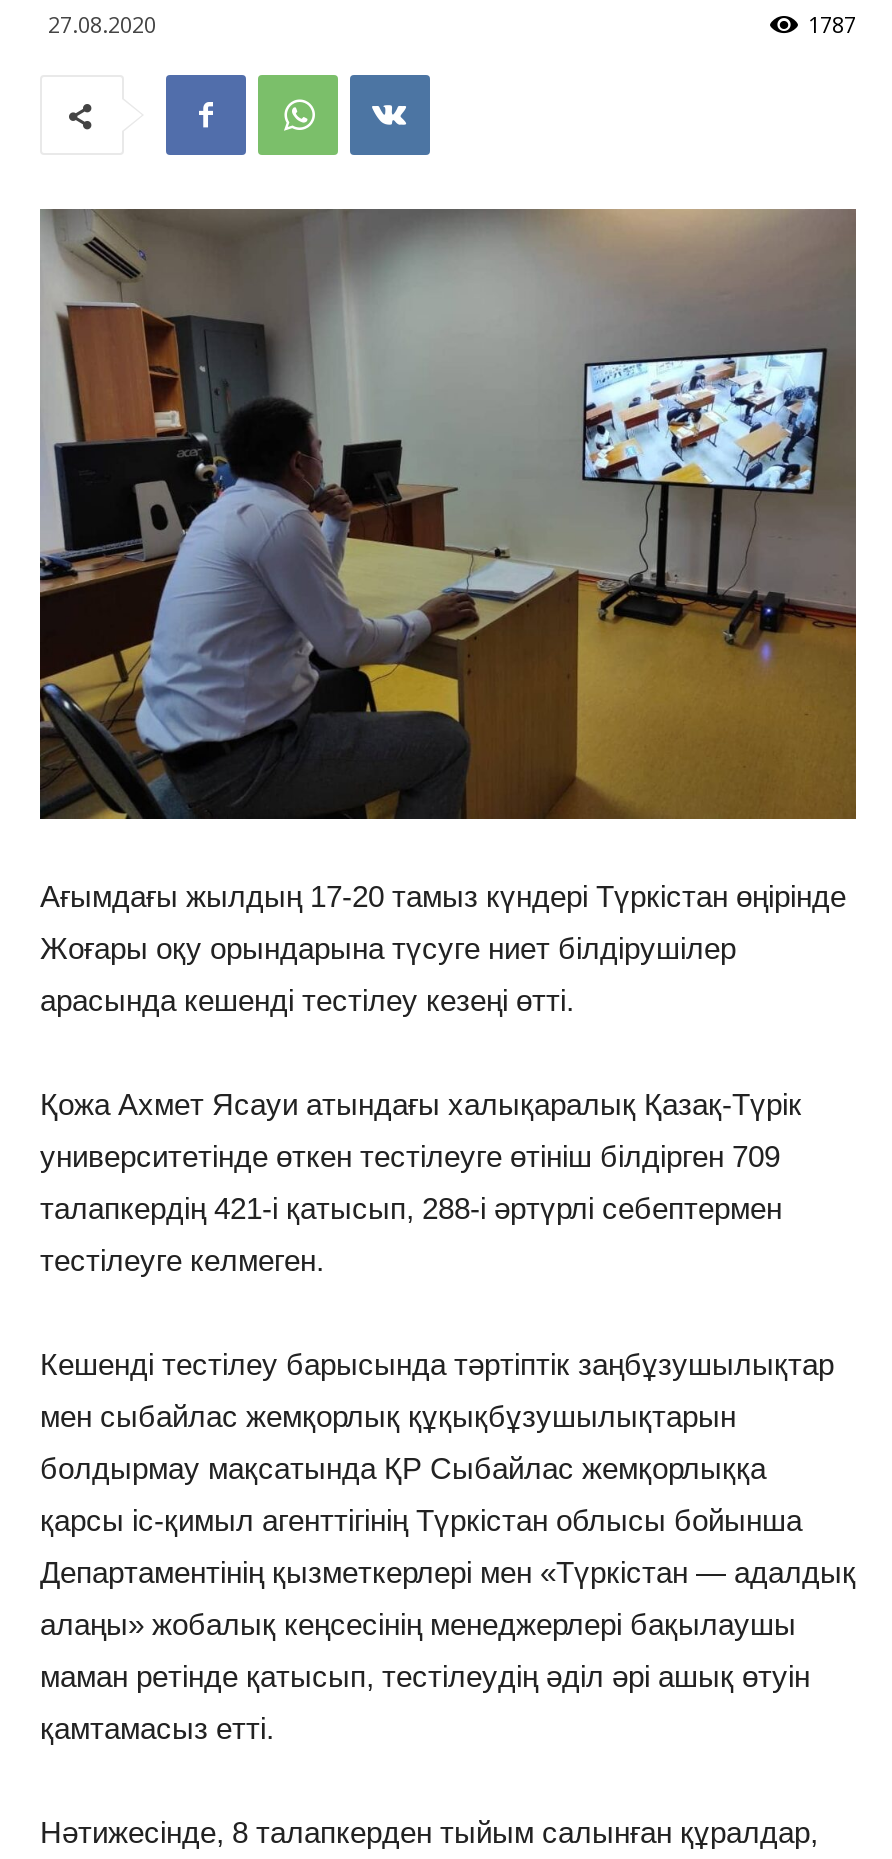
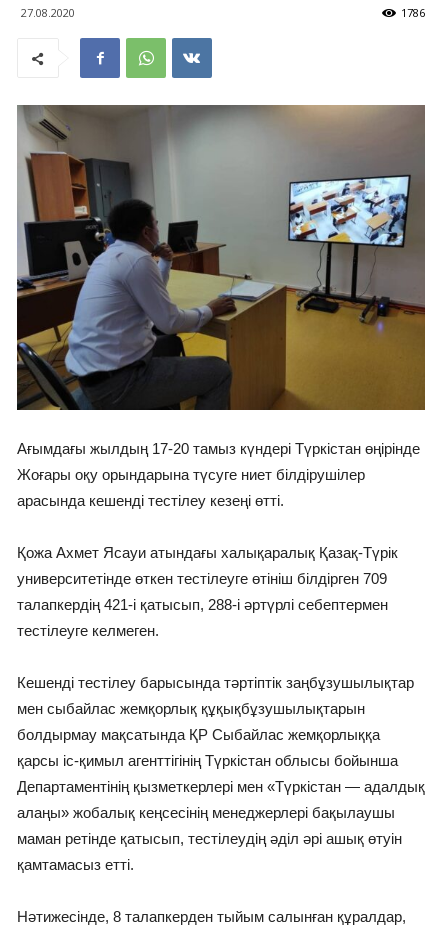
- 1787
+ 1786
